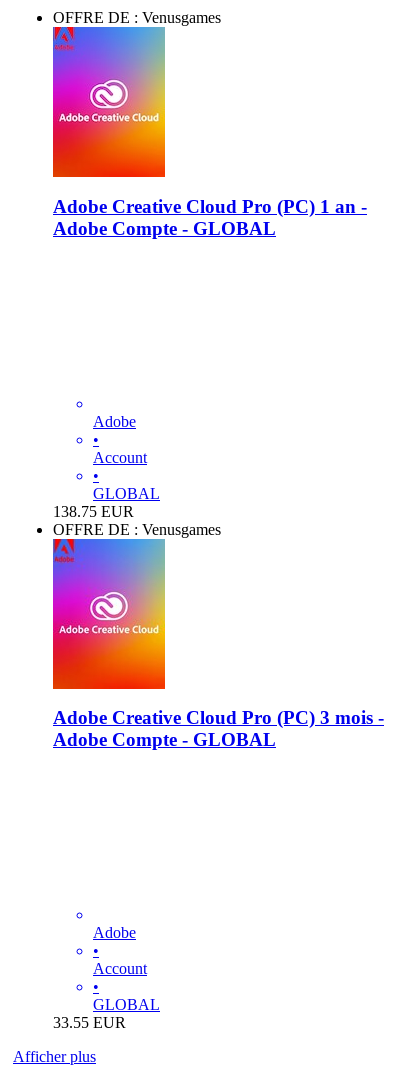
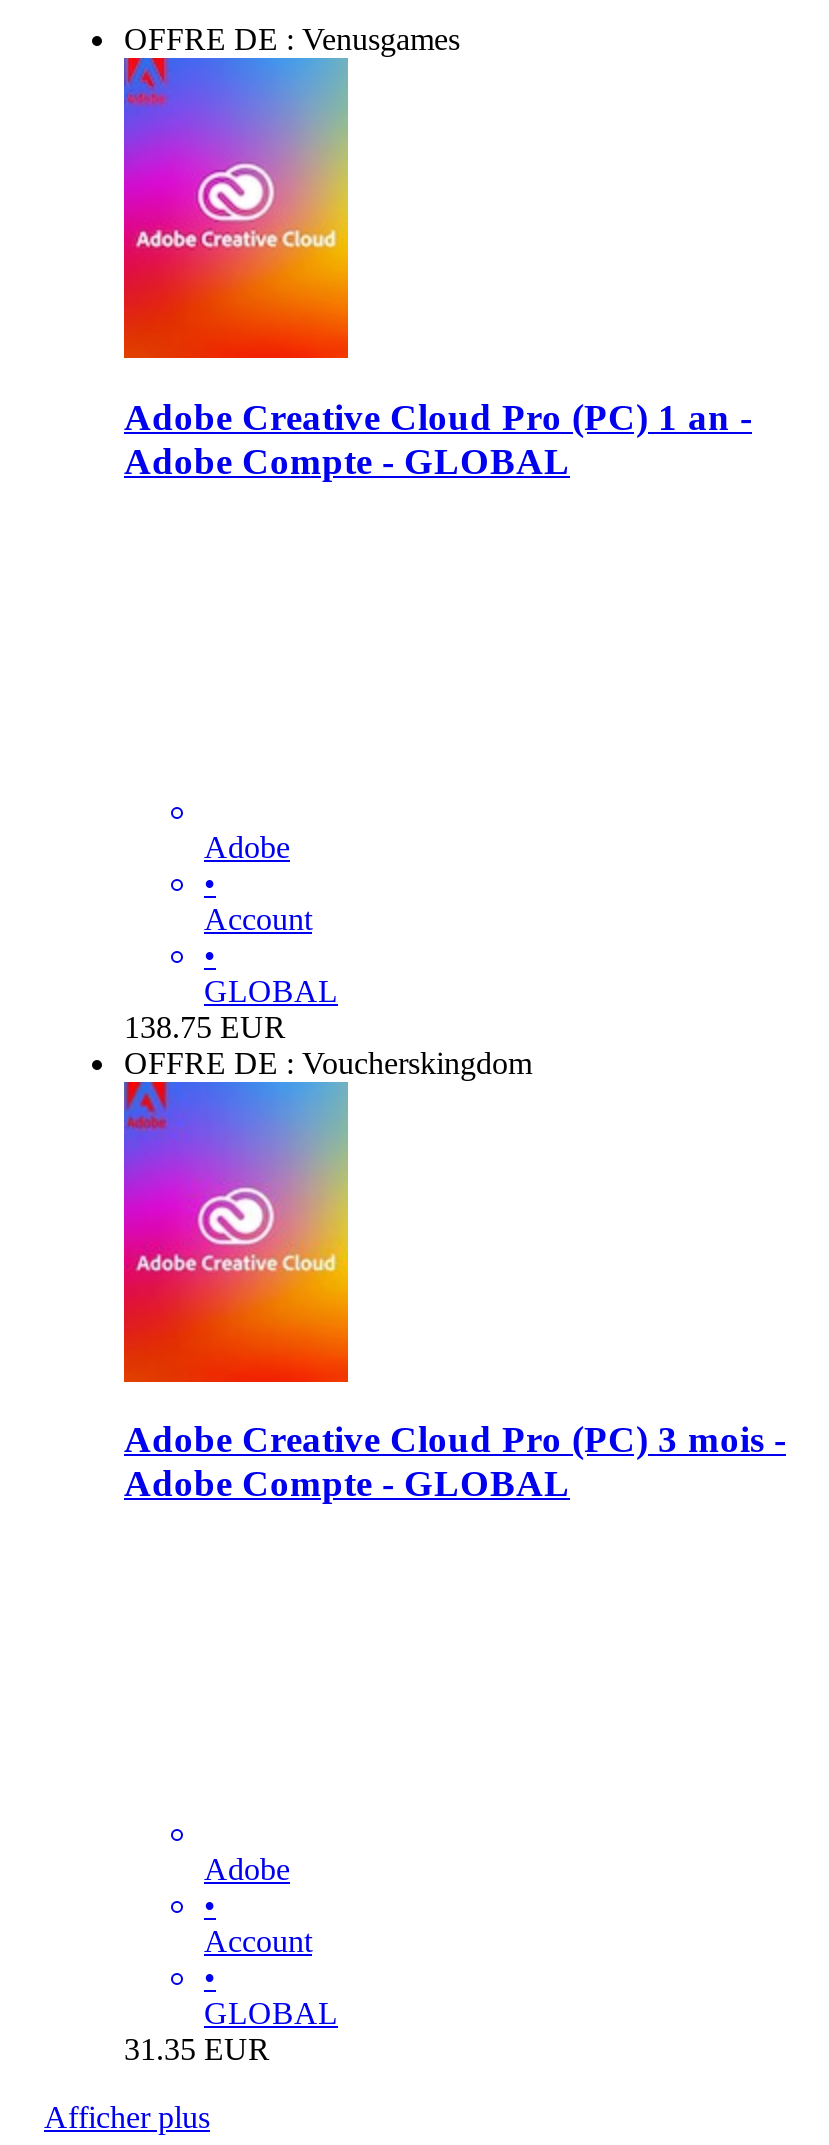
- OFFRE DE : Venusgames
+ OFFRE DE : Voucherskingdom

- 33.55 EUR
+ 31.35 EUR
